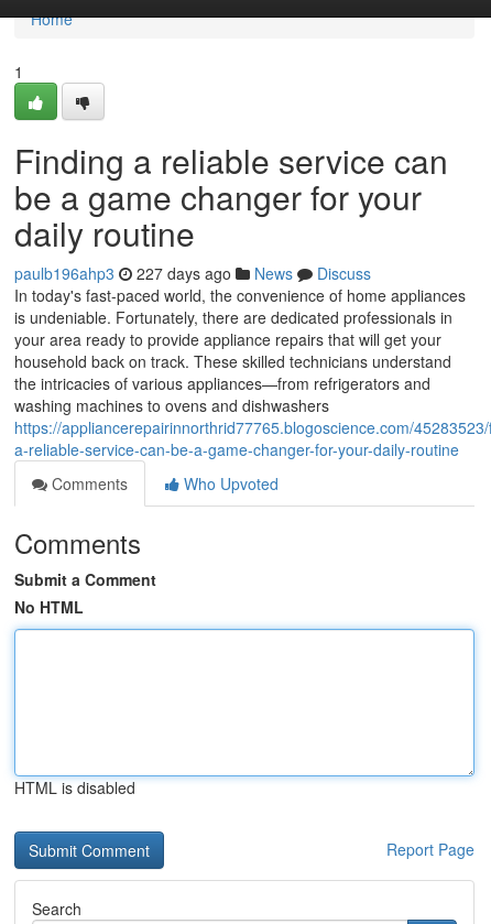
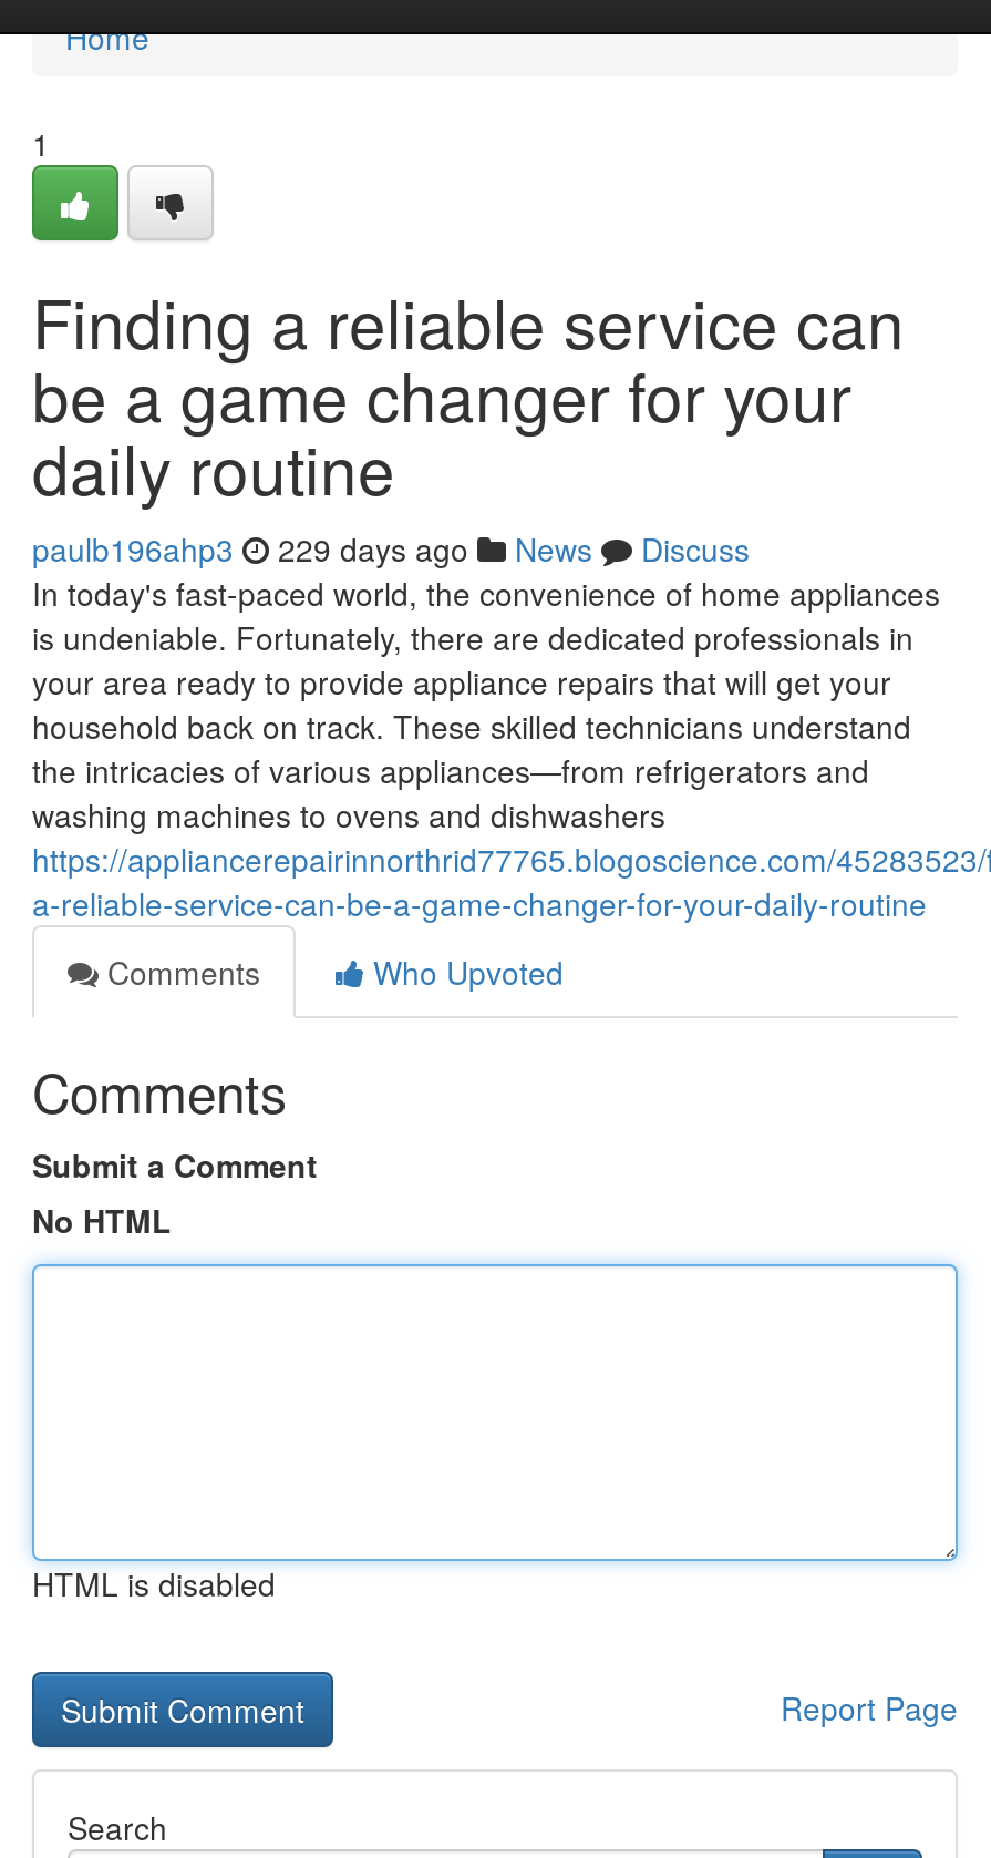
- paulb196ahp3 227 days ago News Discuss
+ paulb196ahp3 229 days ago News Discuss
